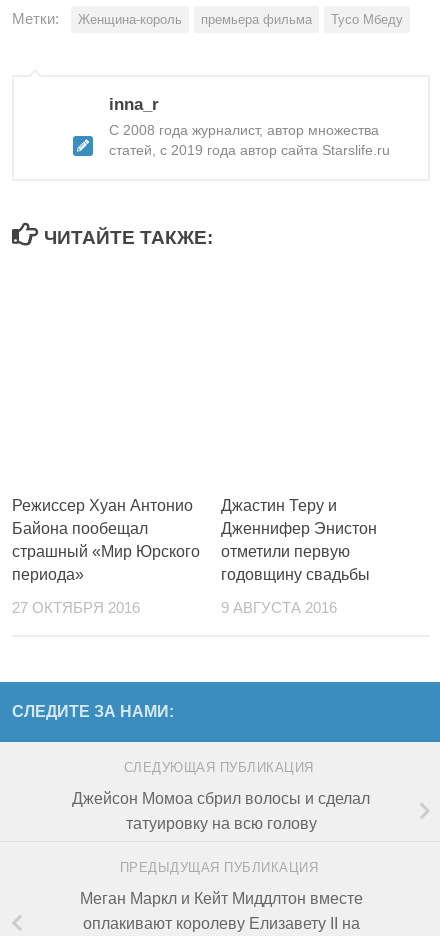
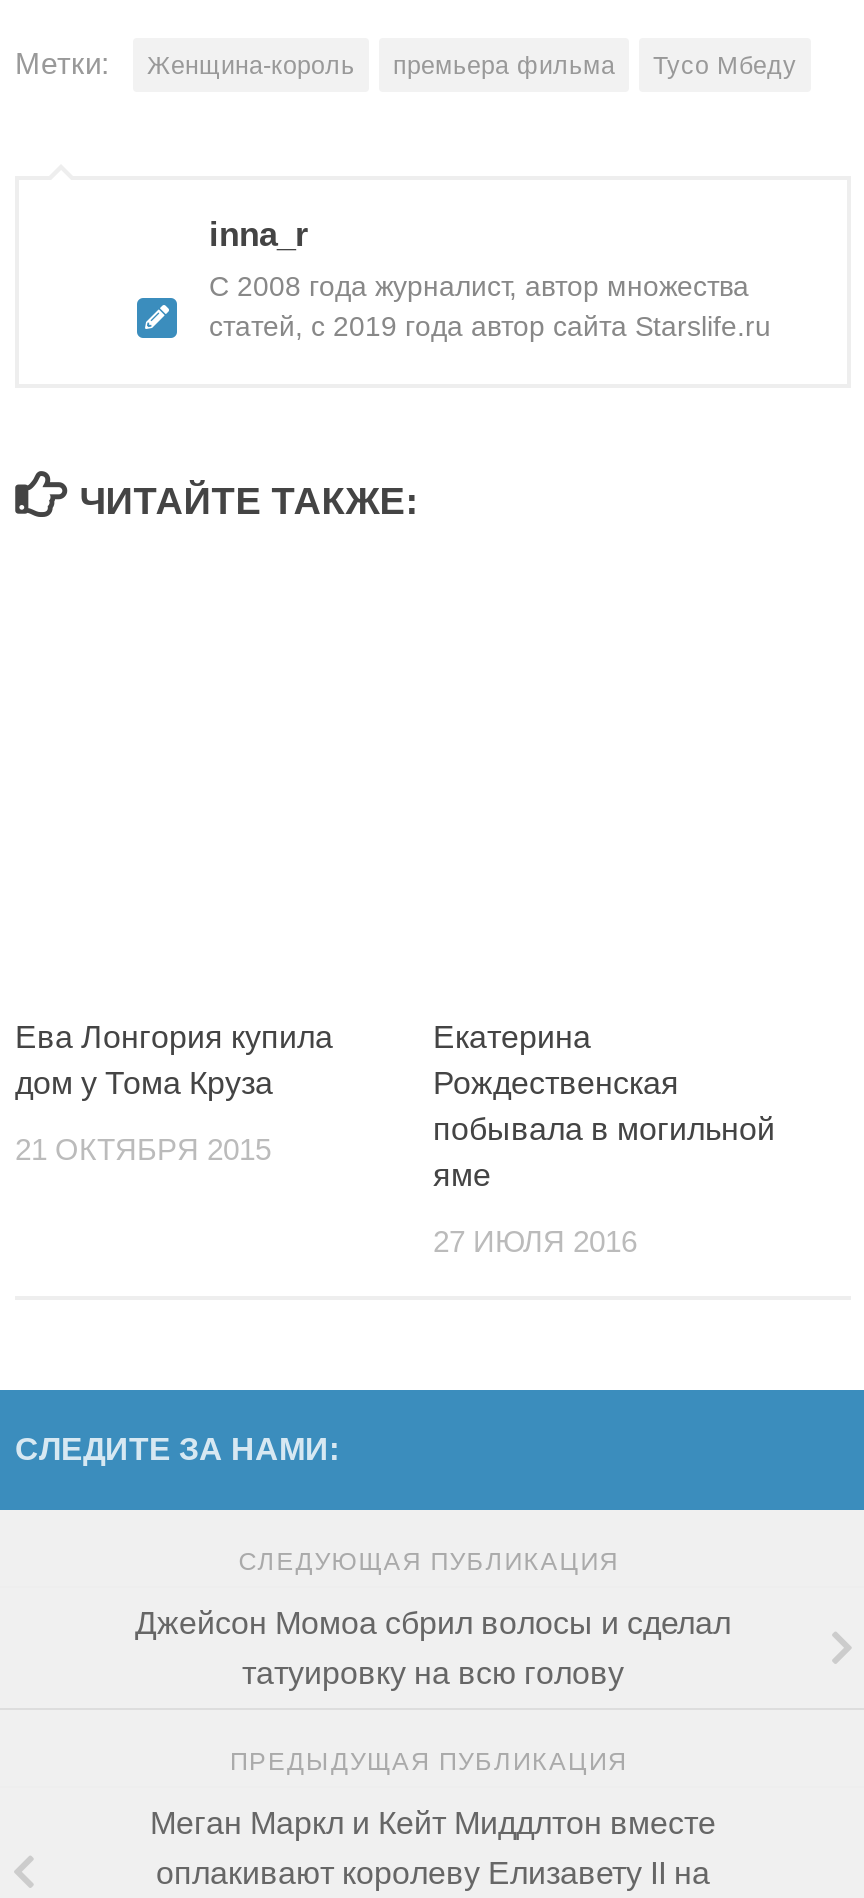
- Режиссер Хуан Антонио
- Байона пообещал
- страшный «Мир Юрского
- периода»
+ Ева Лонгория купила
+ дом у Тома Круза

- Джастин Теру и
- Дженнифер Энистон
- отметили первую
- годовщину свадьбы
+ Екатерина
+ Рождественская
+ побывала в могильной
+ яме

- 27 ОКТЯБРЯ 2016
+ 21 ОКТЯБРЯ 2015

- 9 АВГУСТА 2016
+ 27 ИЮЛЯ 2016
